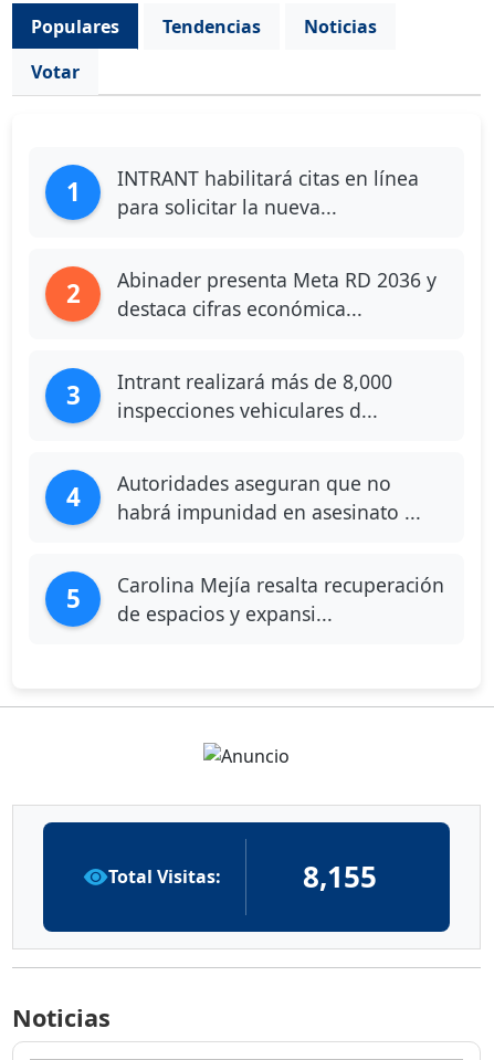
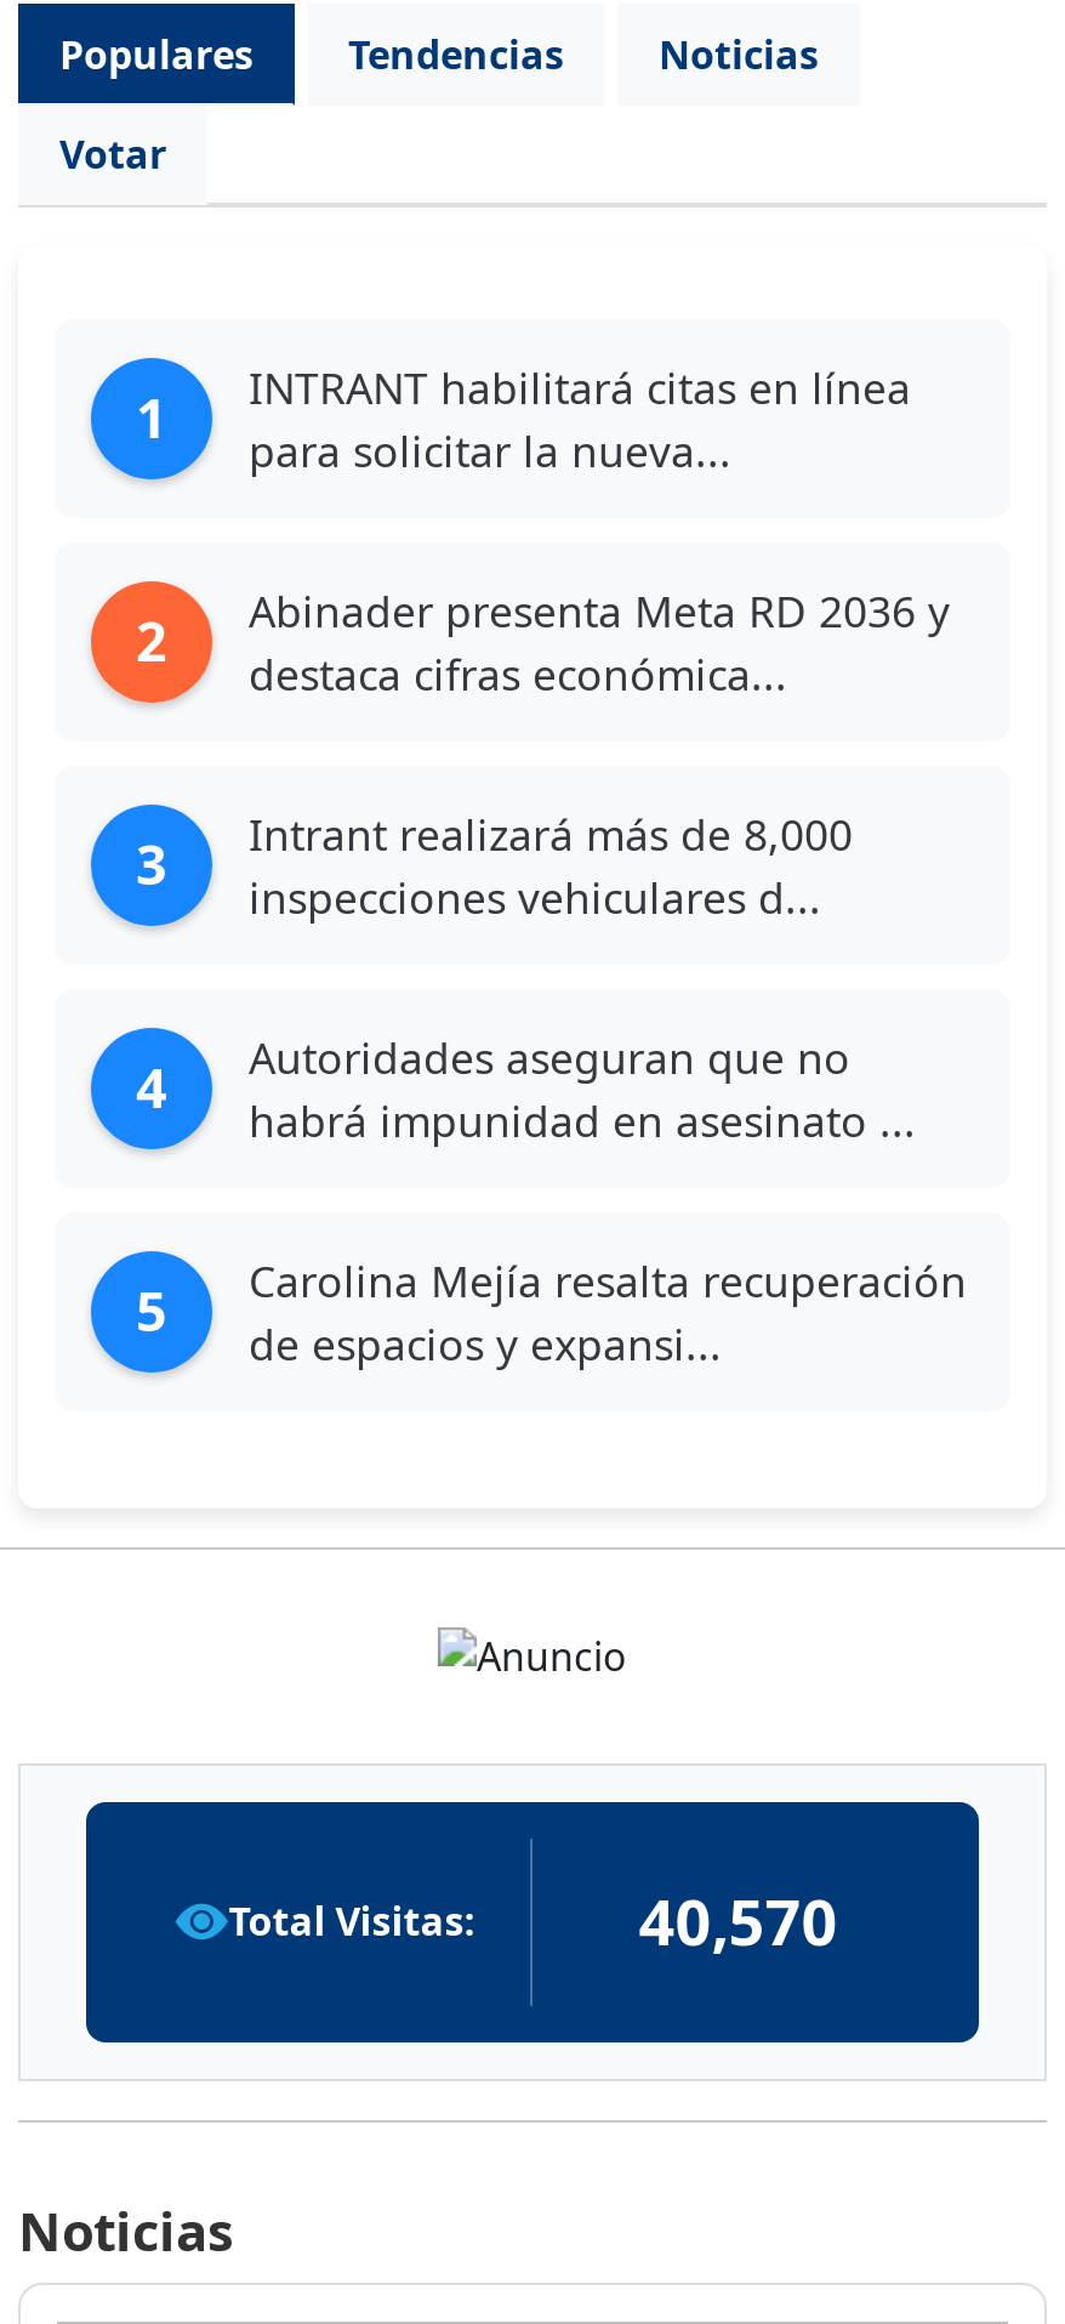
- 8,155
+ 40,570
